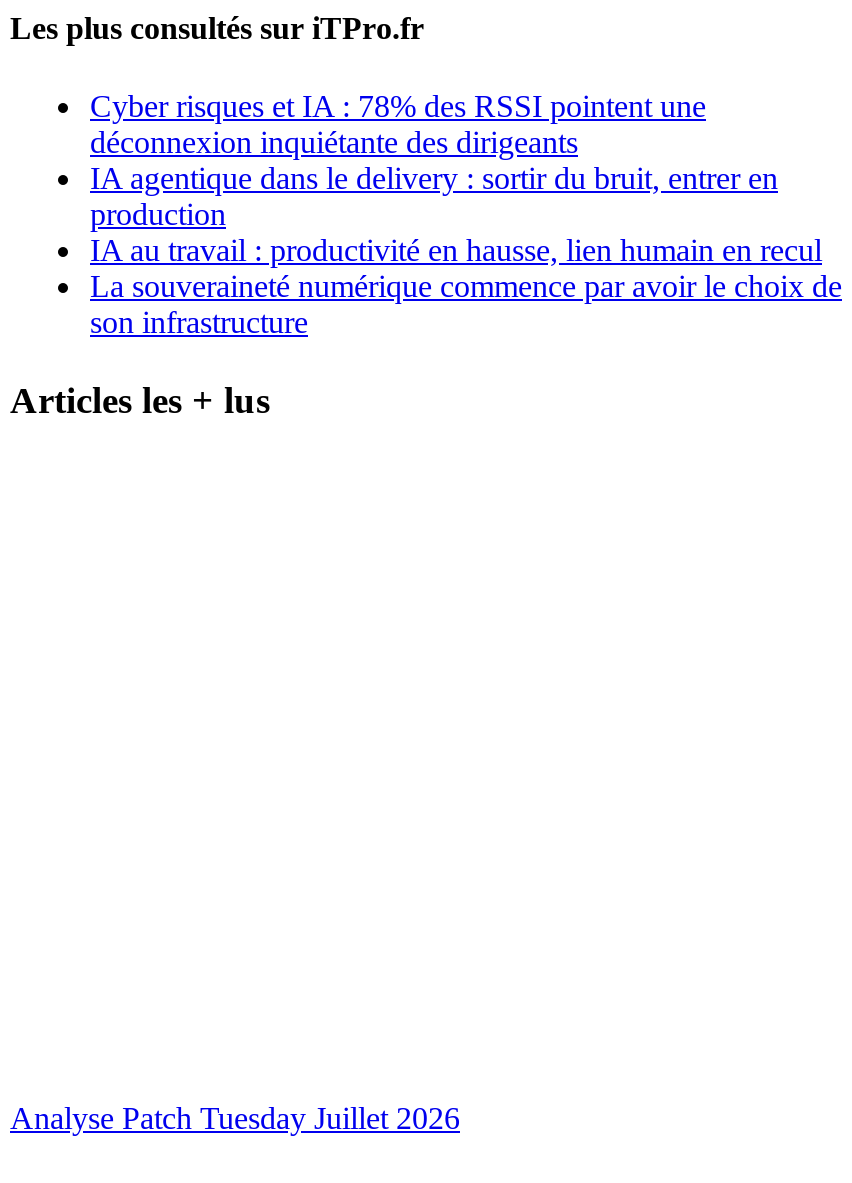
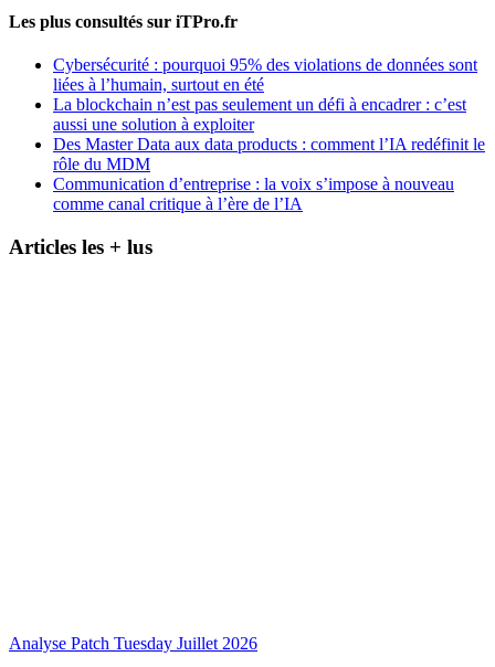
- Cyber risques et IA : 78% des RSSI pointent une
- déconnexion inquiétante des dirigeants
- IA agentique dans le delivery : sortir du bruit, entrer en
- production
- IA au travail : productivité en hausse, lien humain en recul
- La souveraineté numérique commence par avoir le choix de
- son infrastructure
+ Cybersécurité : pourquoi 95% des violations de données sont
+ liées à l’humain, surtout en été
+ La blockchain n’est pas seulement un défi à encadrer : c’est
+ aussi une solution à exploiter
+ Des Master Data aux data products : comment l’IA redéfinit le
+ rôle du MDM
+ Communication d’entreprise : la voix s’impose à nouveau
+ comme canal critique à l’ère de l’IA
